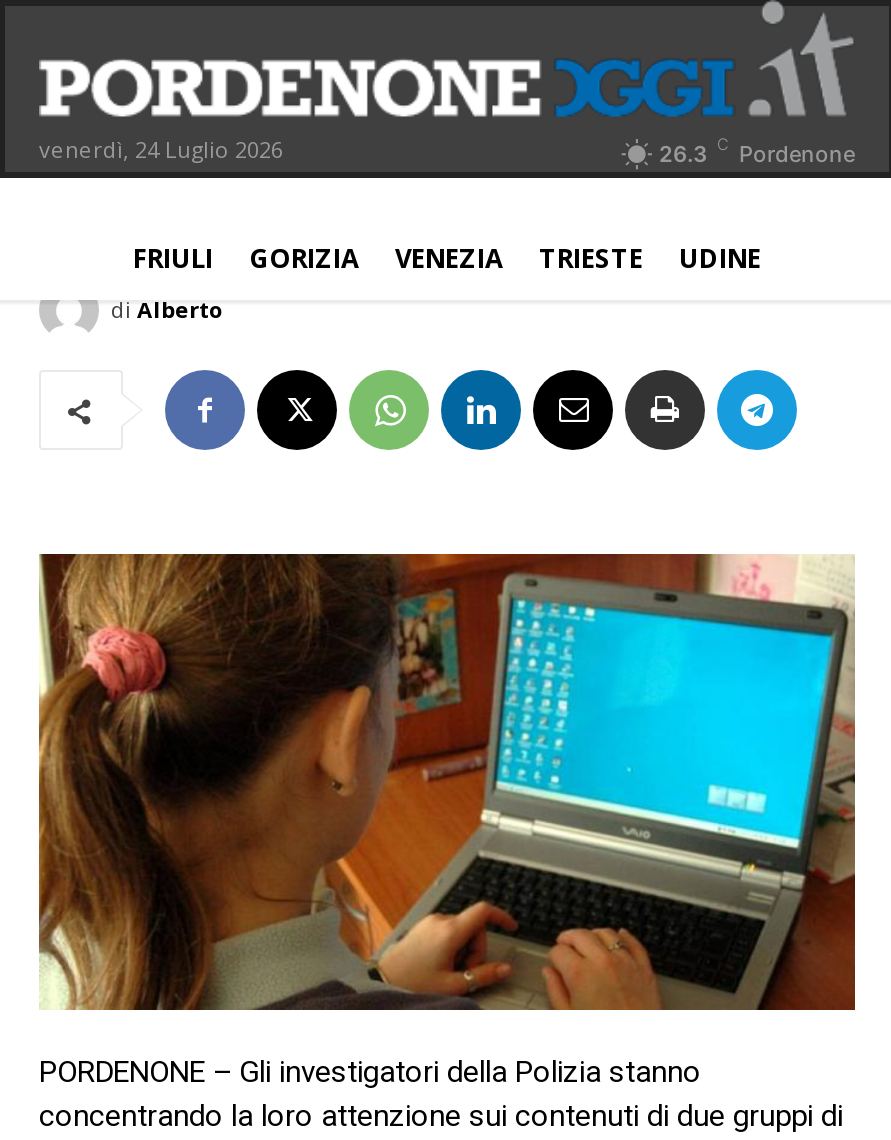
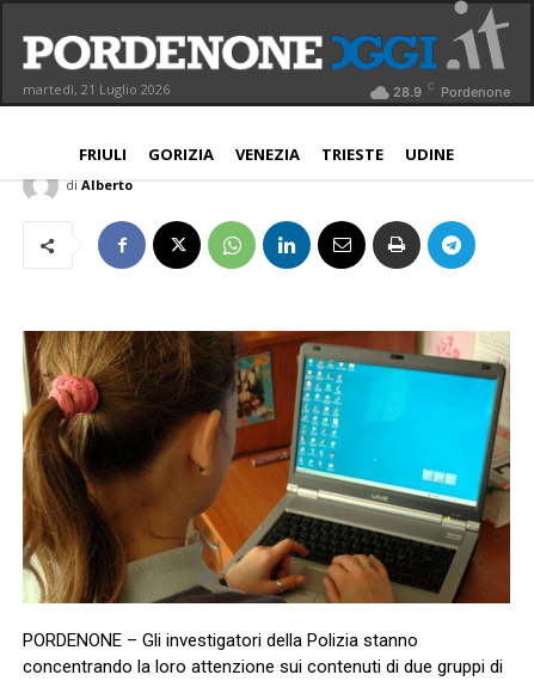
- venerdì, 24 Luglio 2026
+ martedì, 21 Luglio 2026

- 26.3 C Pordenone
+ 28.9 C Pordenone
